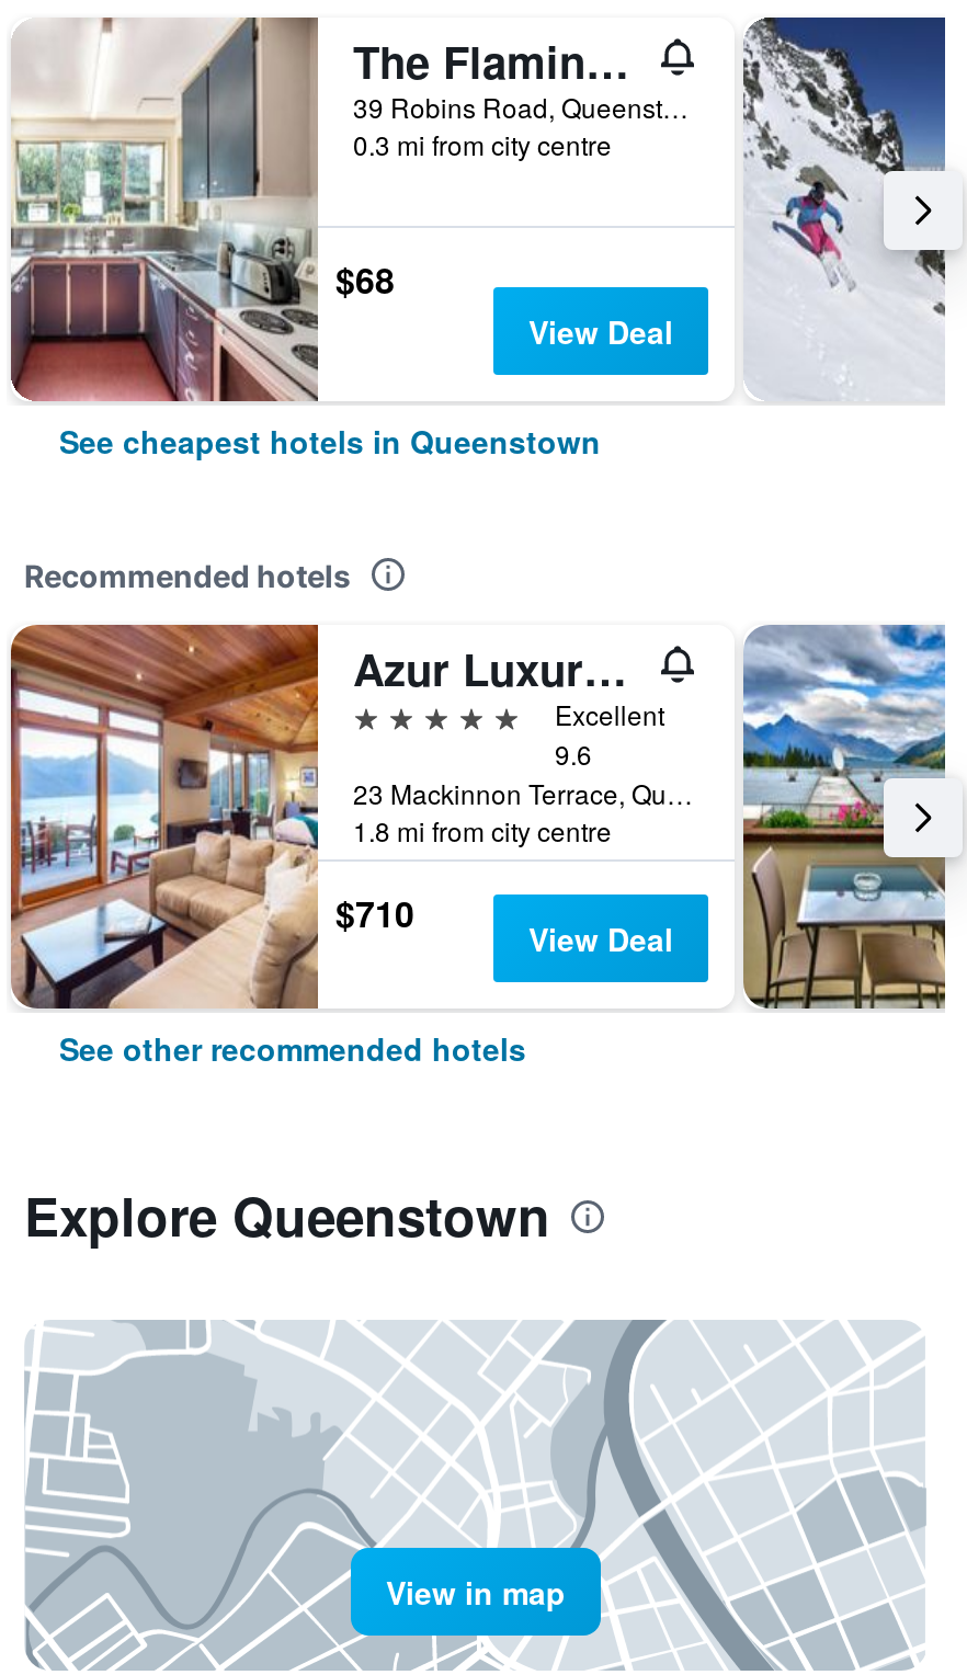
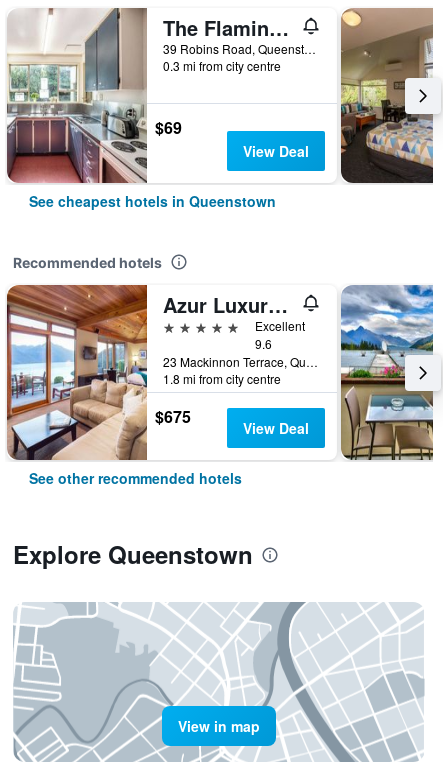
- [image]
+ [image]

- $68
+ $69

- $710
+ $675
